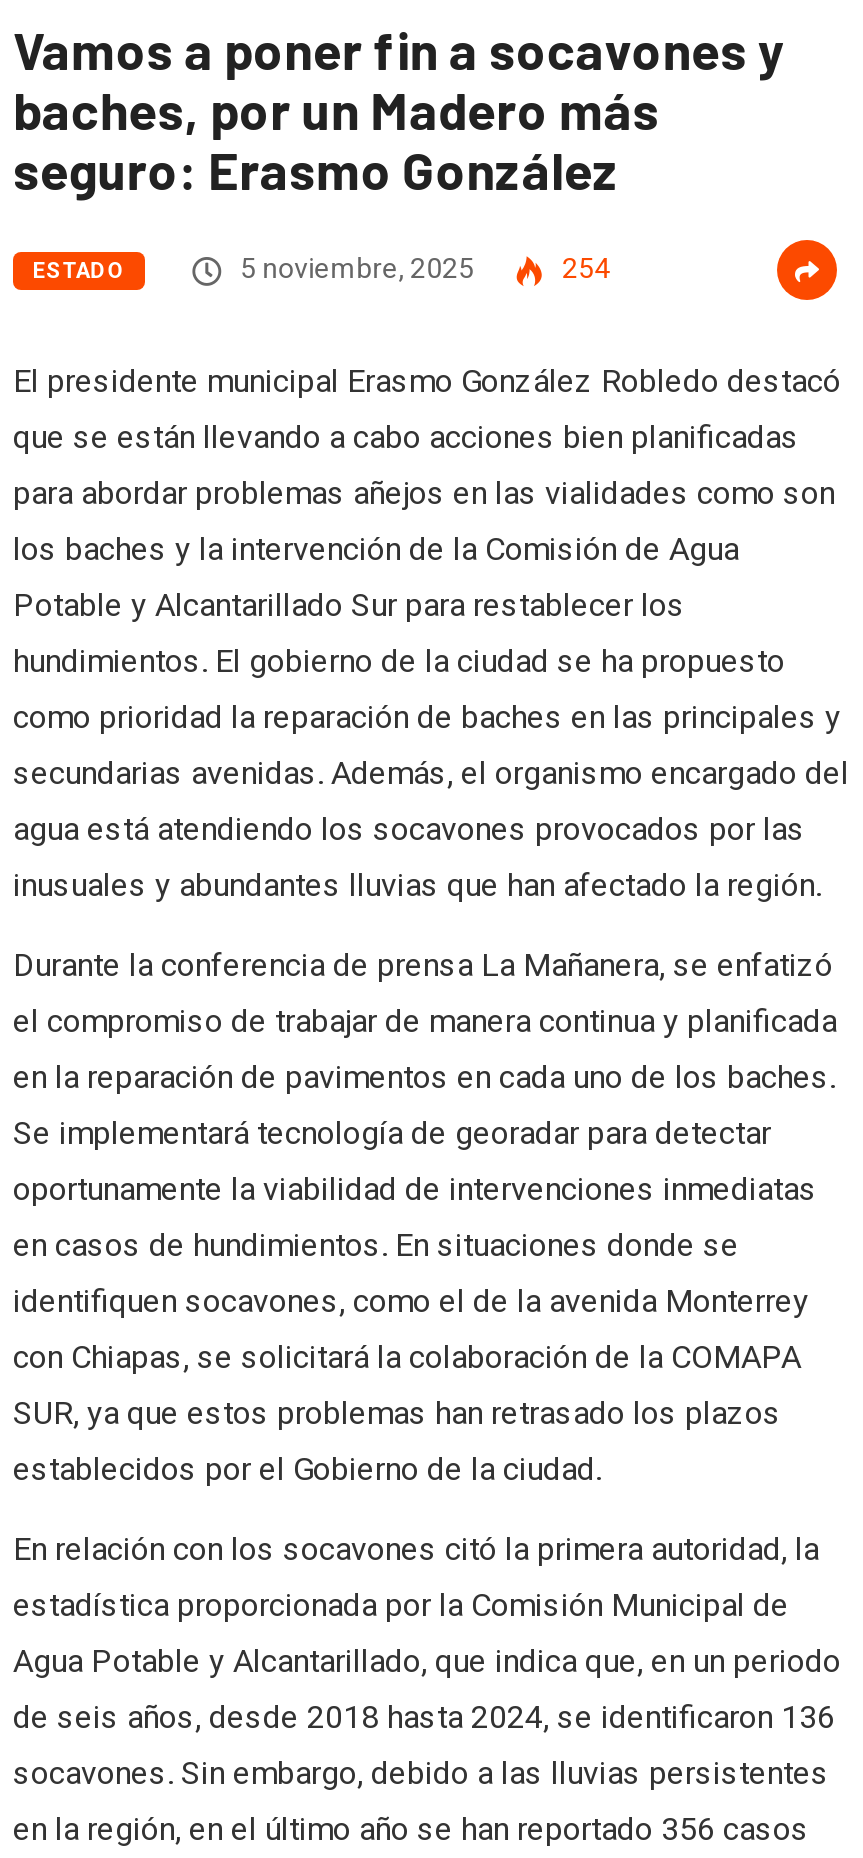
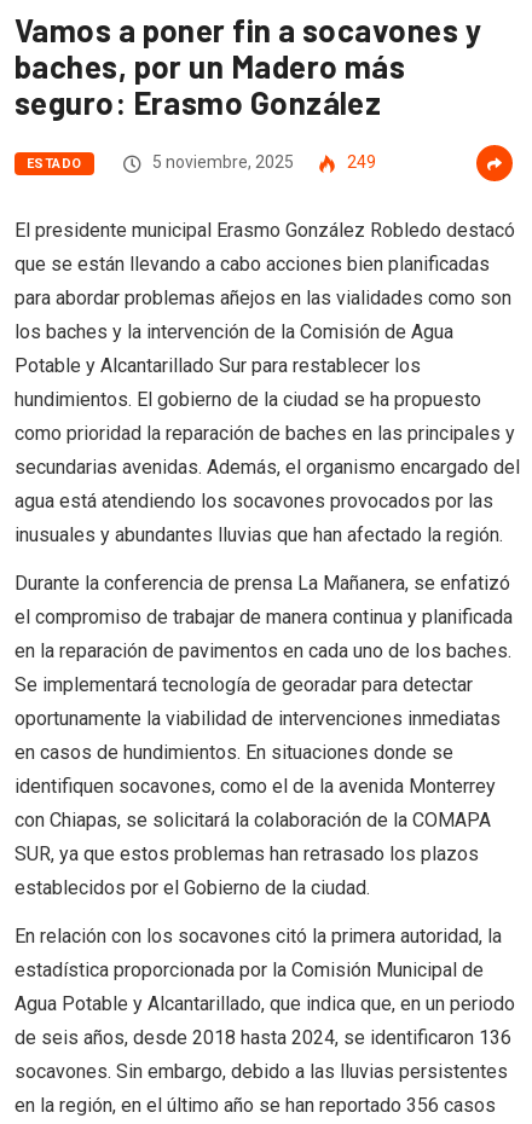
- 254
+ 249
